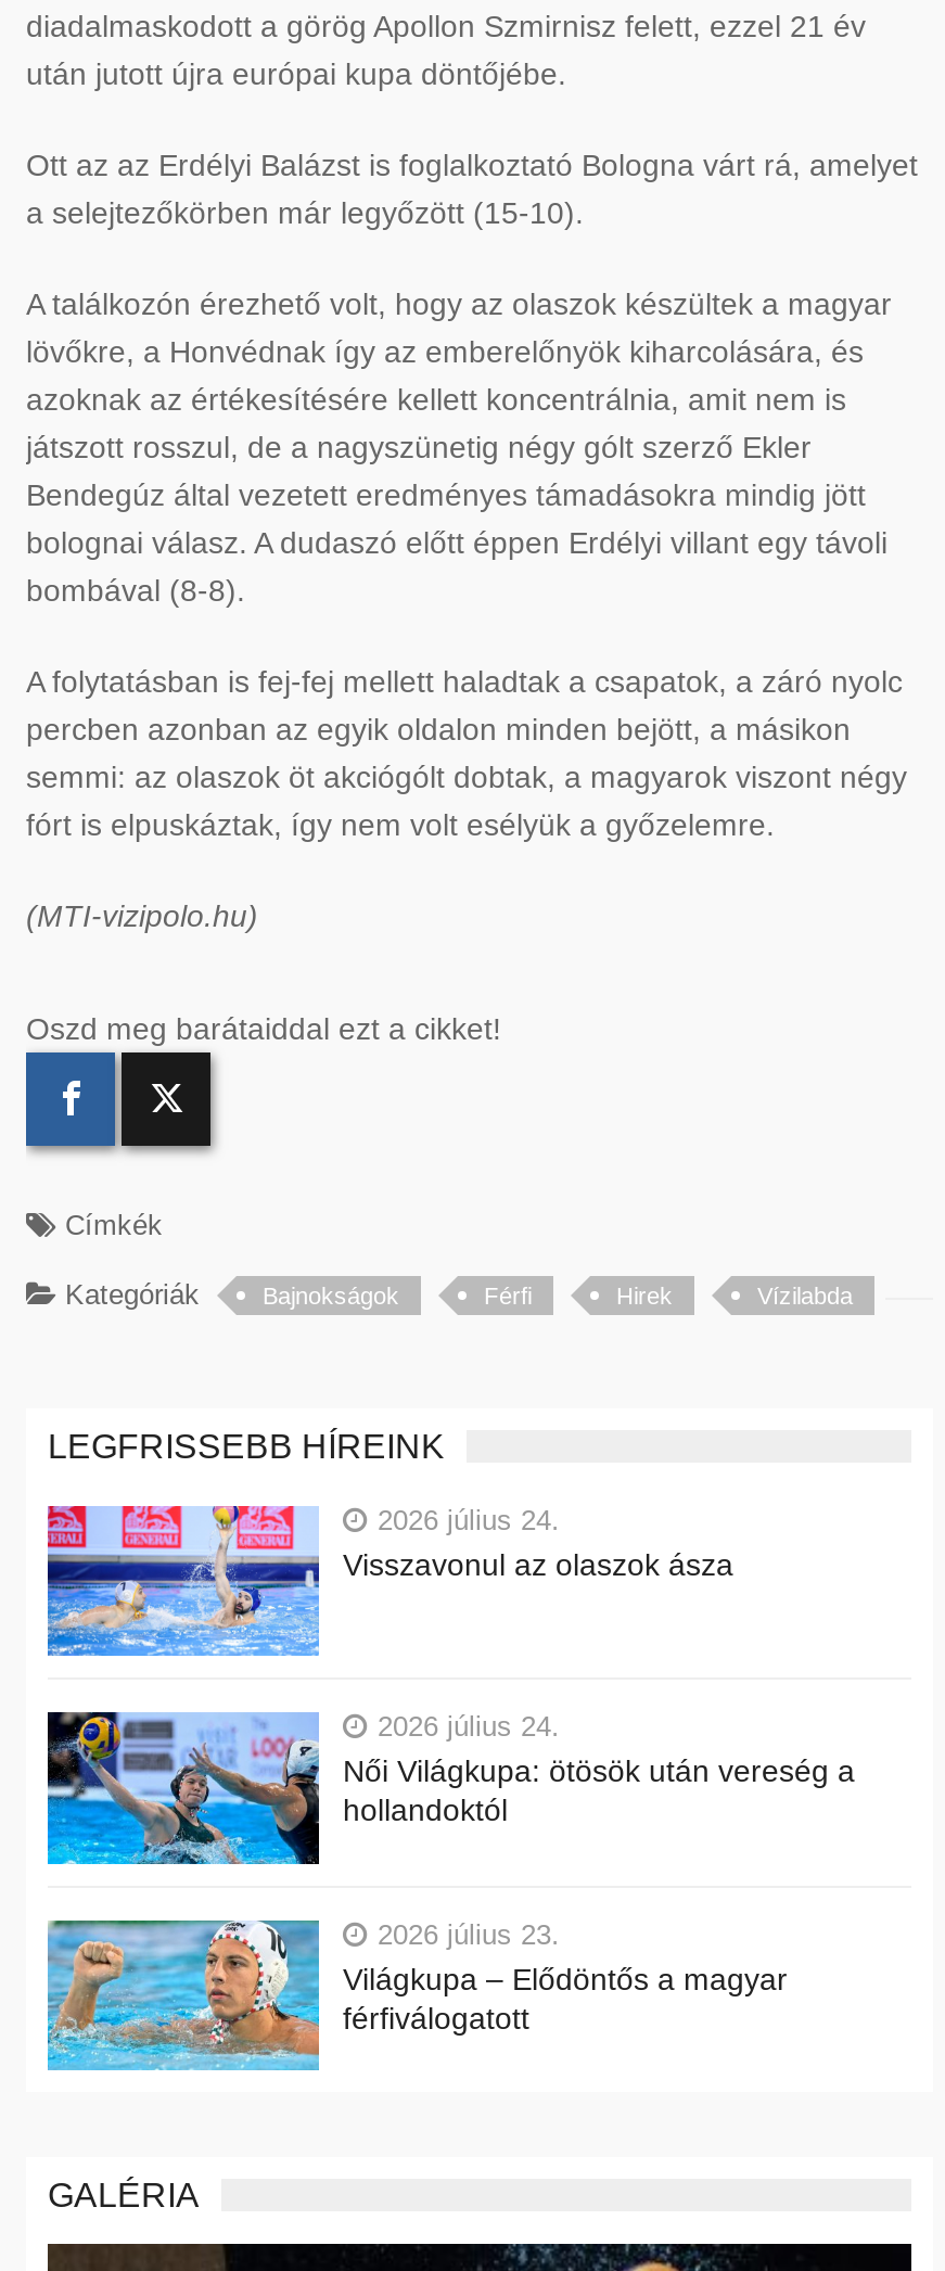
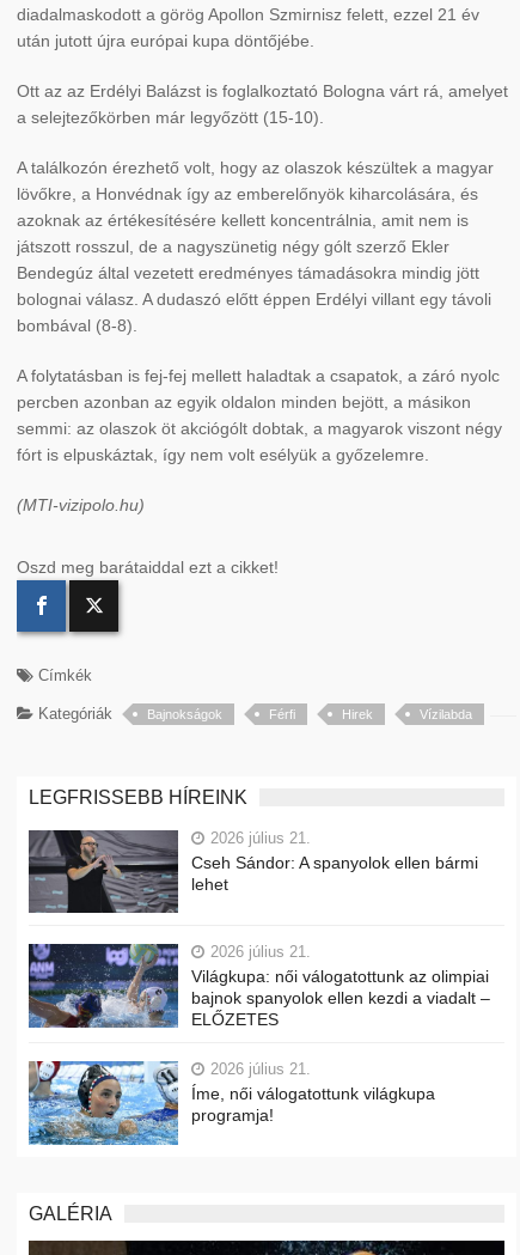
- [image]
- 2026 július 24.
- Visszavonul az olaszok ásza
+ [image]
+ 2026 július 21.
+ Cseh Sándor: A spanyolok ellen bármi
+ lehet

- [image]
- 2026 július 24.
- Női Világkupa: ötösök után vereség a
- hollandoktól
+ [image]
+ 2026 július 21.
+ Világkupa: női válogatottunk az olimpiai
+ bajnok spanyolok ellen kezdi a viadalt –
+ ELŐZETES

- [image]
- 2026 július 23.
- Világkupa – Elődöntős a magyar
- férfiválogatott
+ [image]
+ 2026 július 21.
+ Íme, női válogatottunk világkupa
+ programja!
